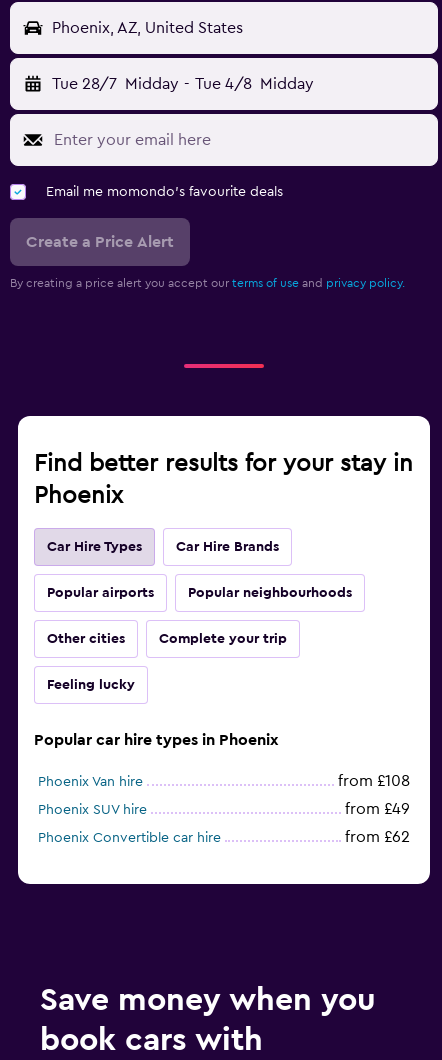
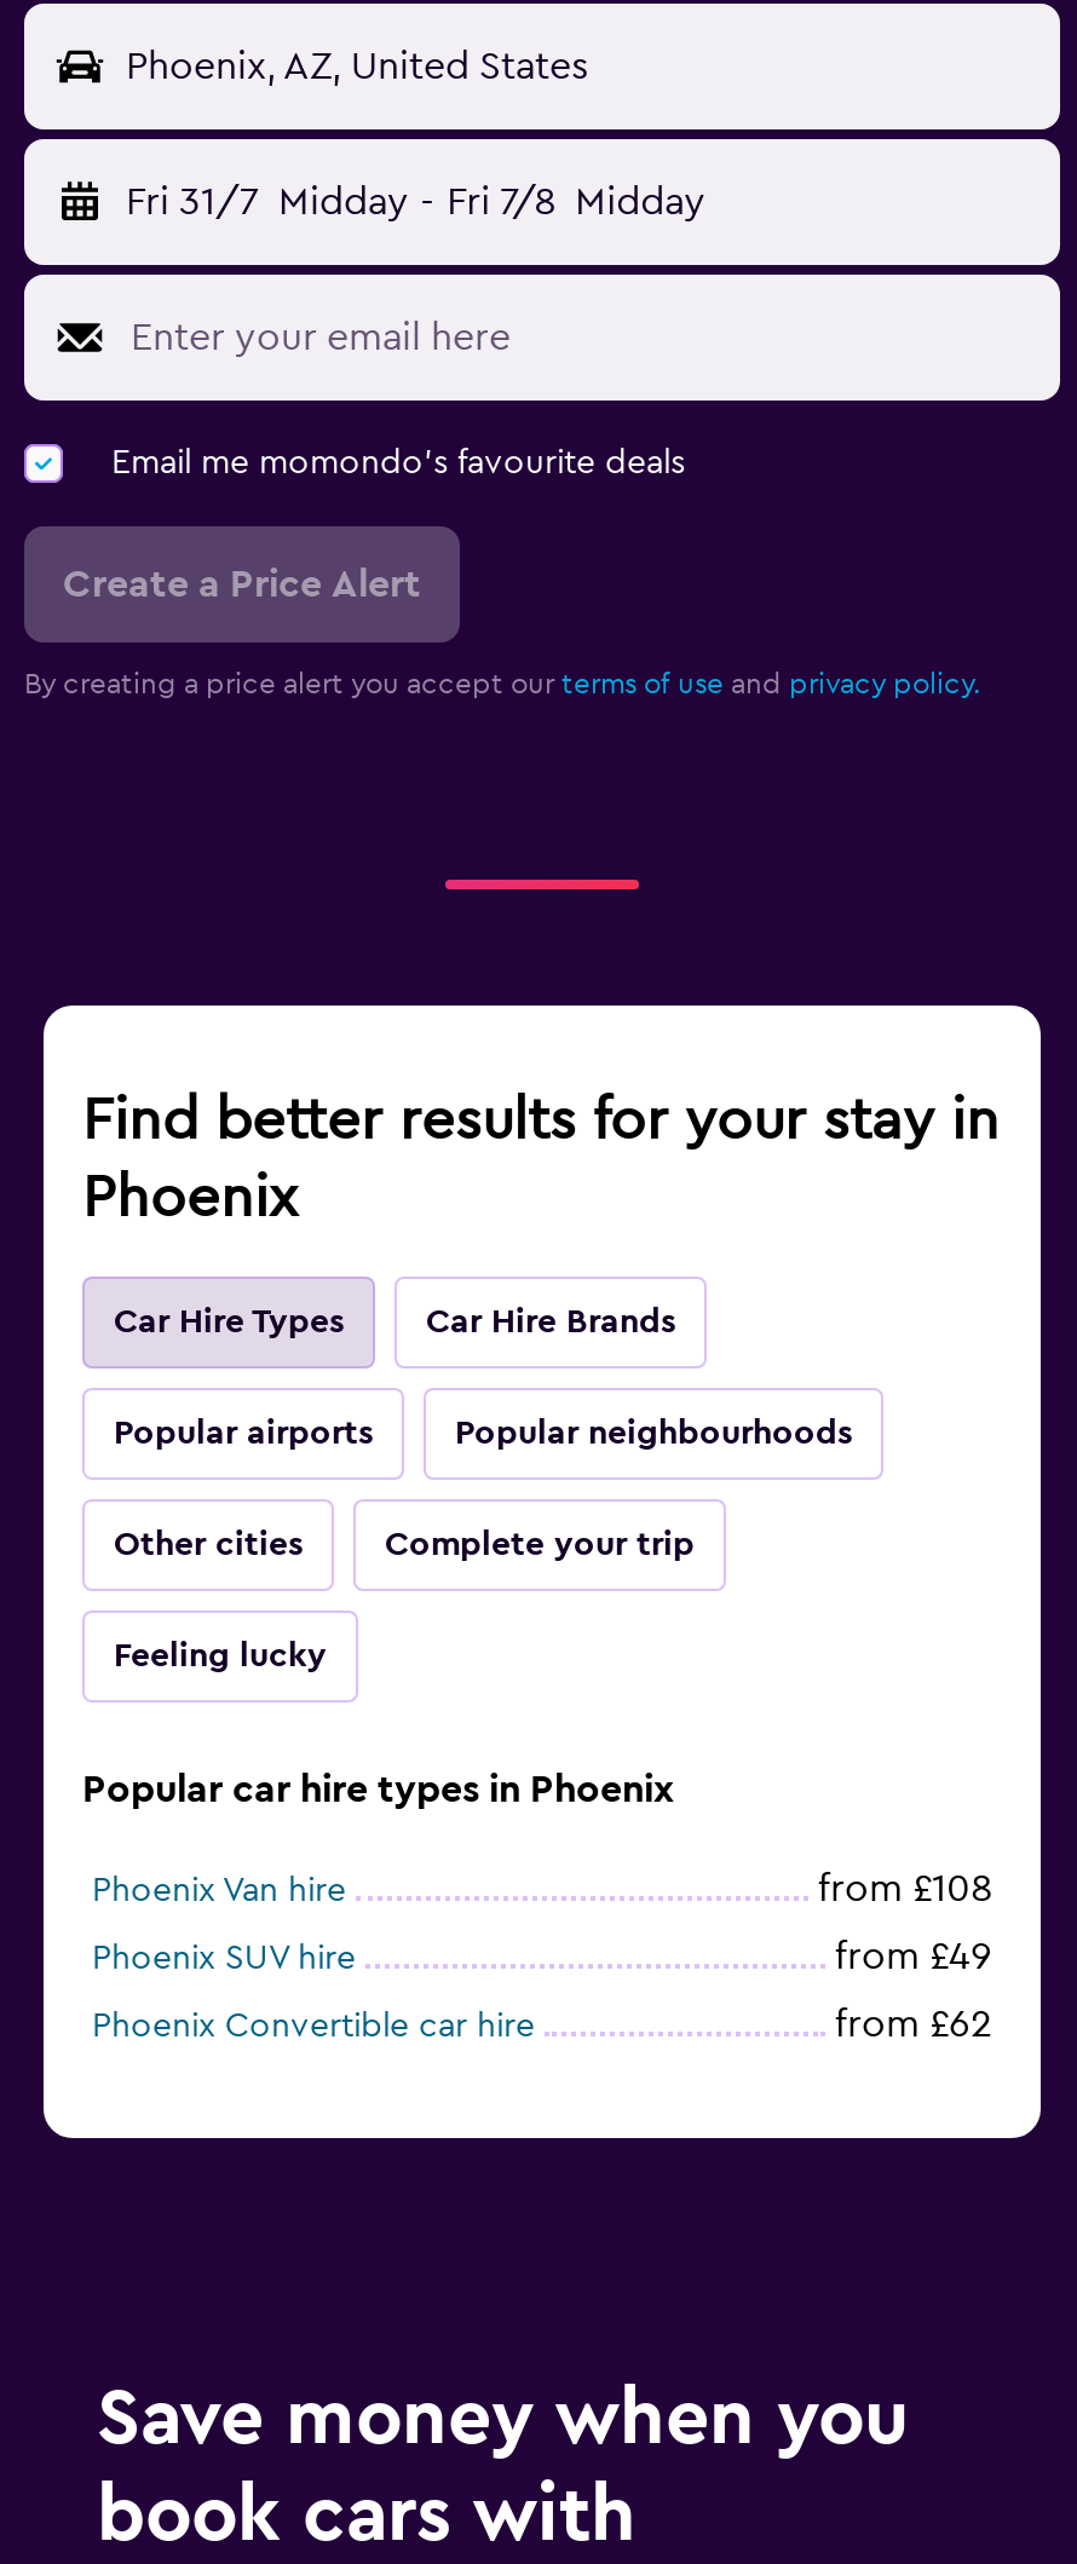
- Tue 28/7 Midday - Tue 4/8 Midday
+ Fri 31/7 Midday - Fri 7/8 Midday
